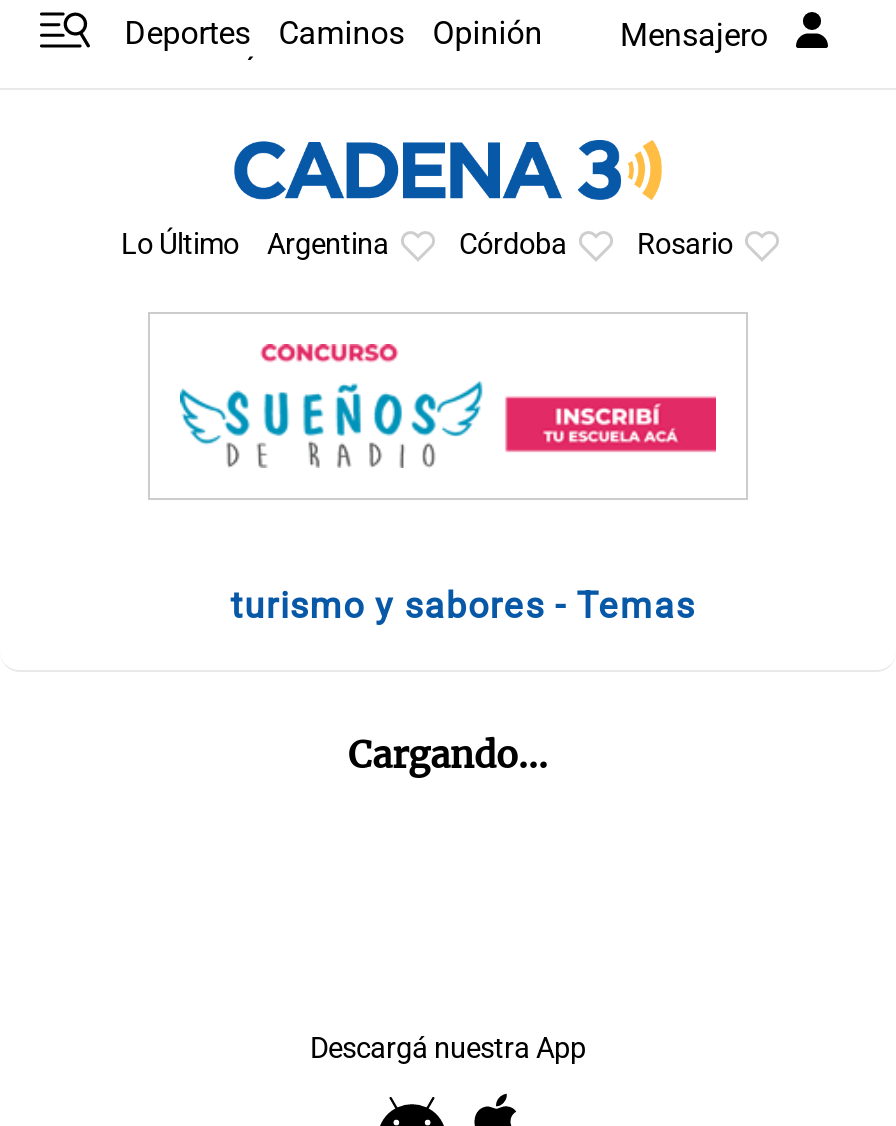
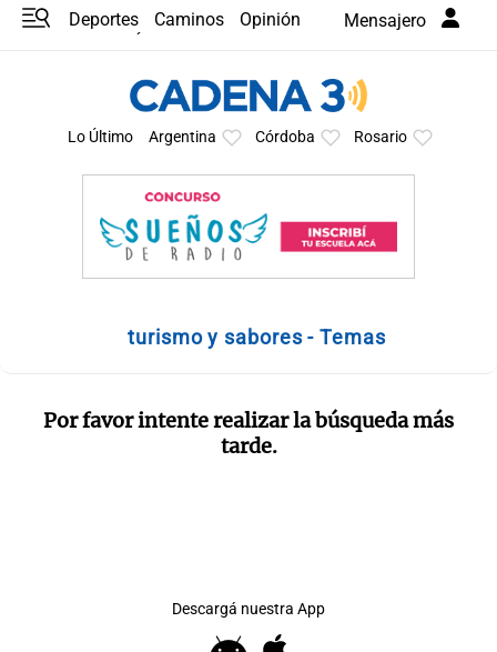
- Cargando...
+ Por favor intente realizar la búsqueda más
+ tarde.
